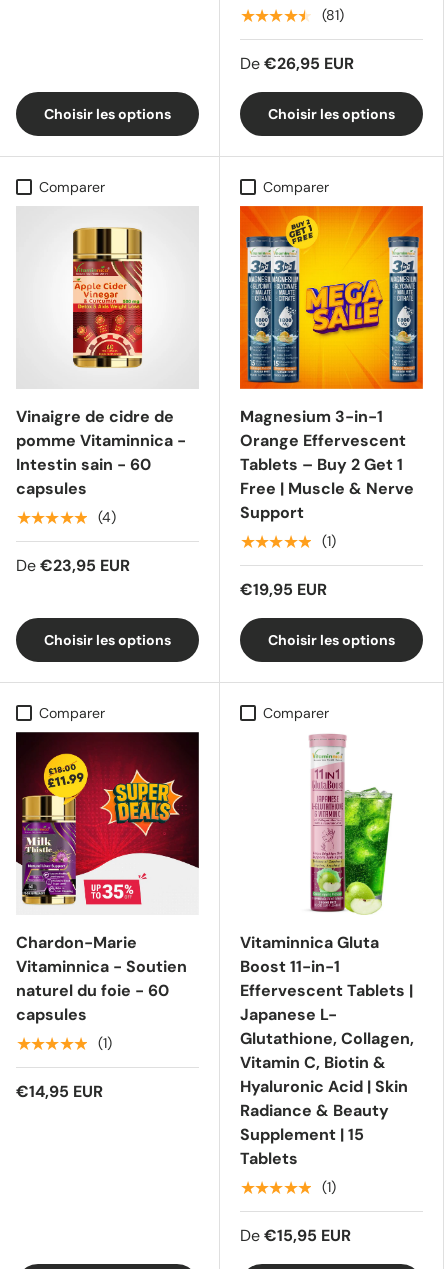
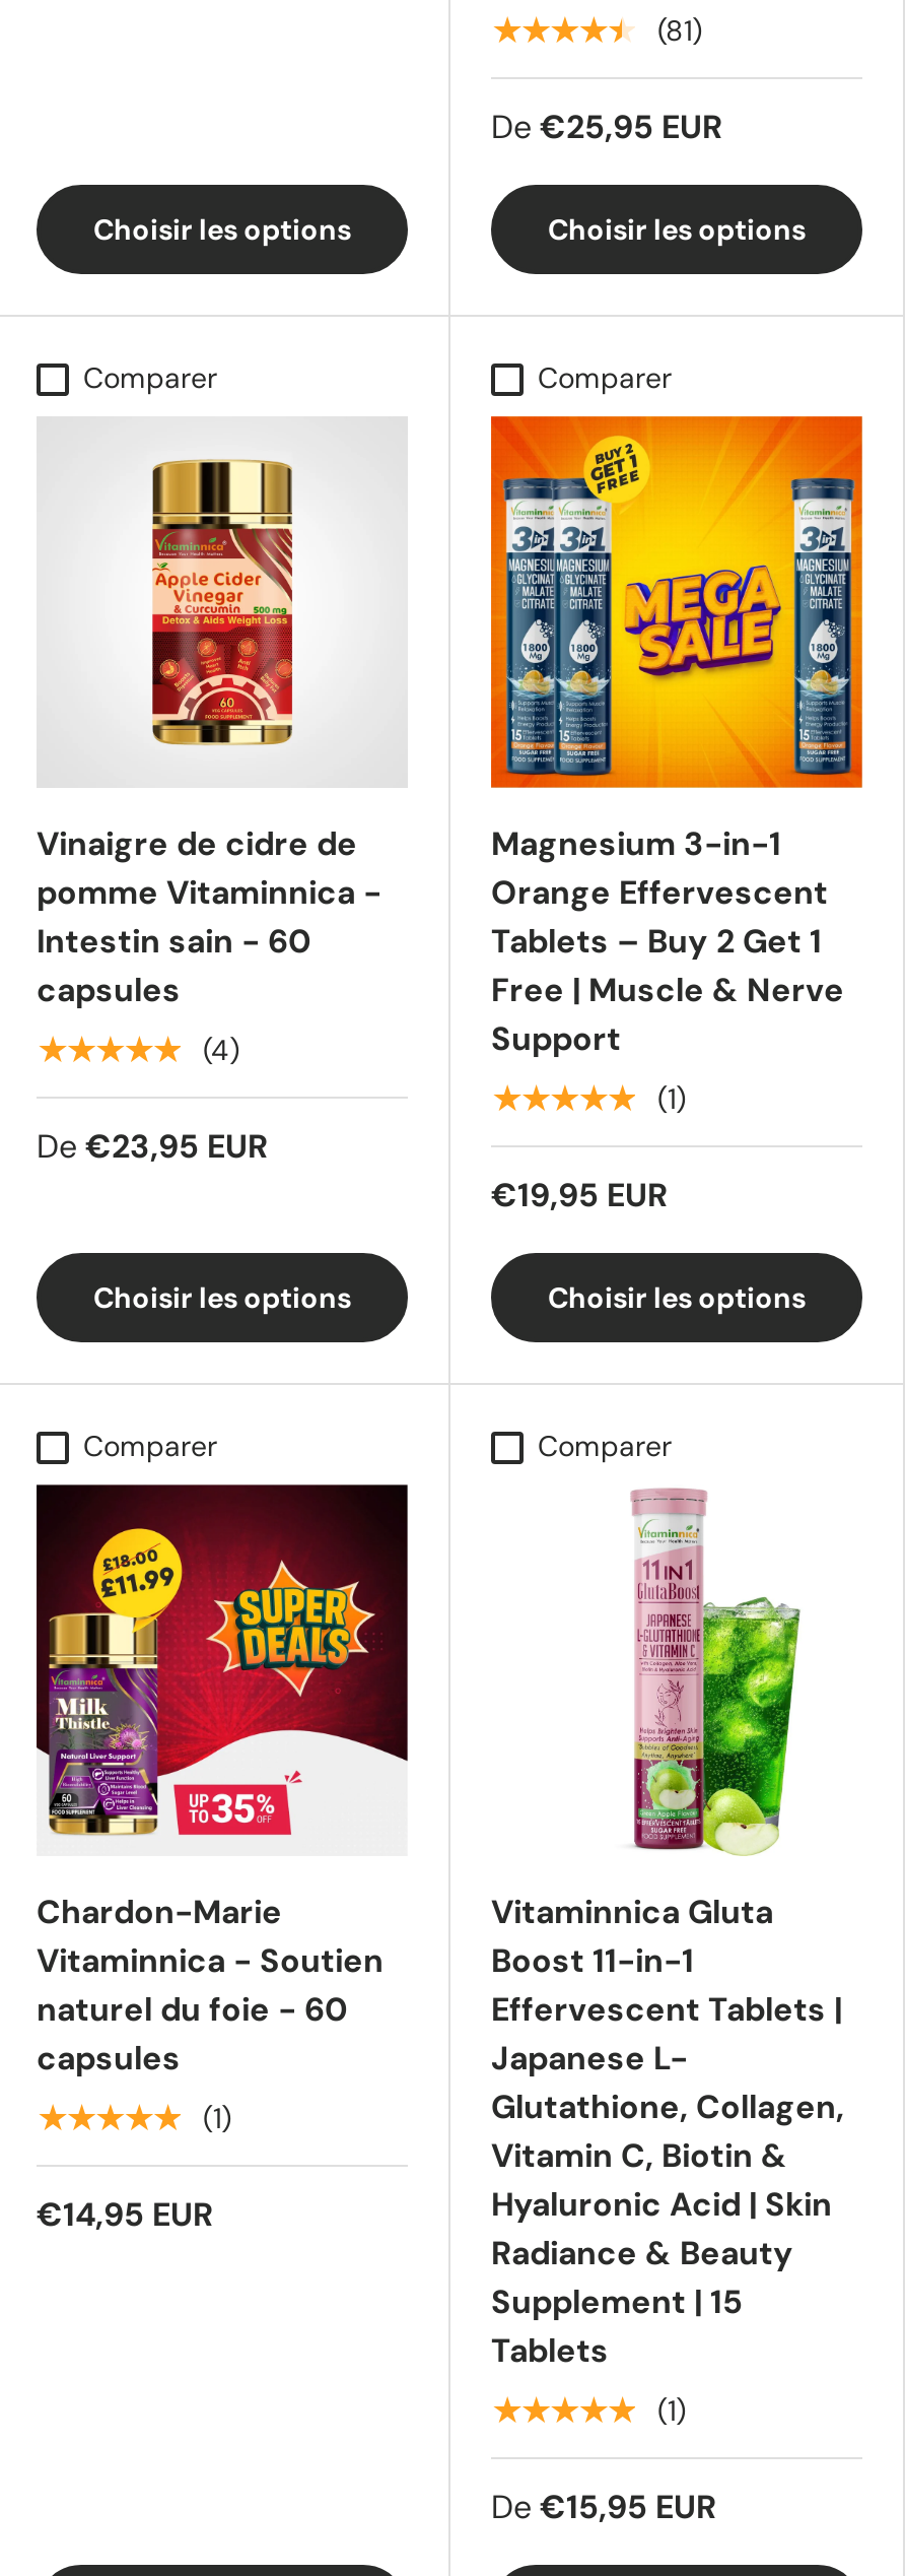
- De €26,95 EUR
+ De €25,95 EUR
